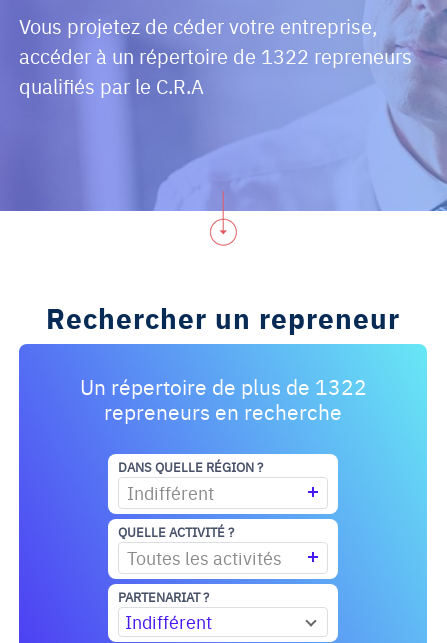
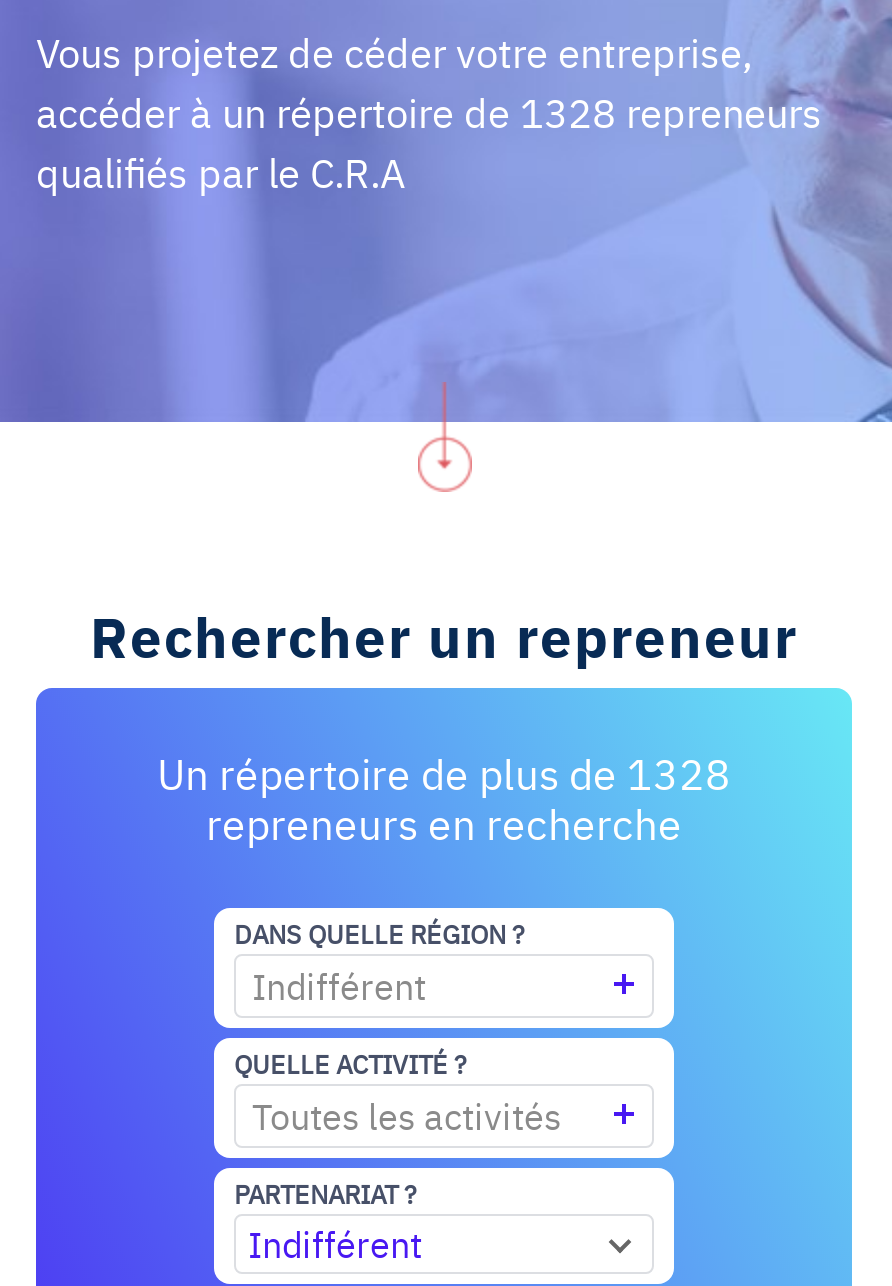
- accéder à un répertoire de 1322 repreneurs
+ accéder à un répertoire de 1328 repreneurs

- Un répertoire de plus de 1322
+ Un répertoire de plus de 1328
